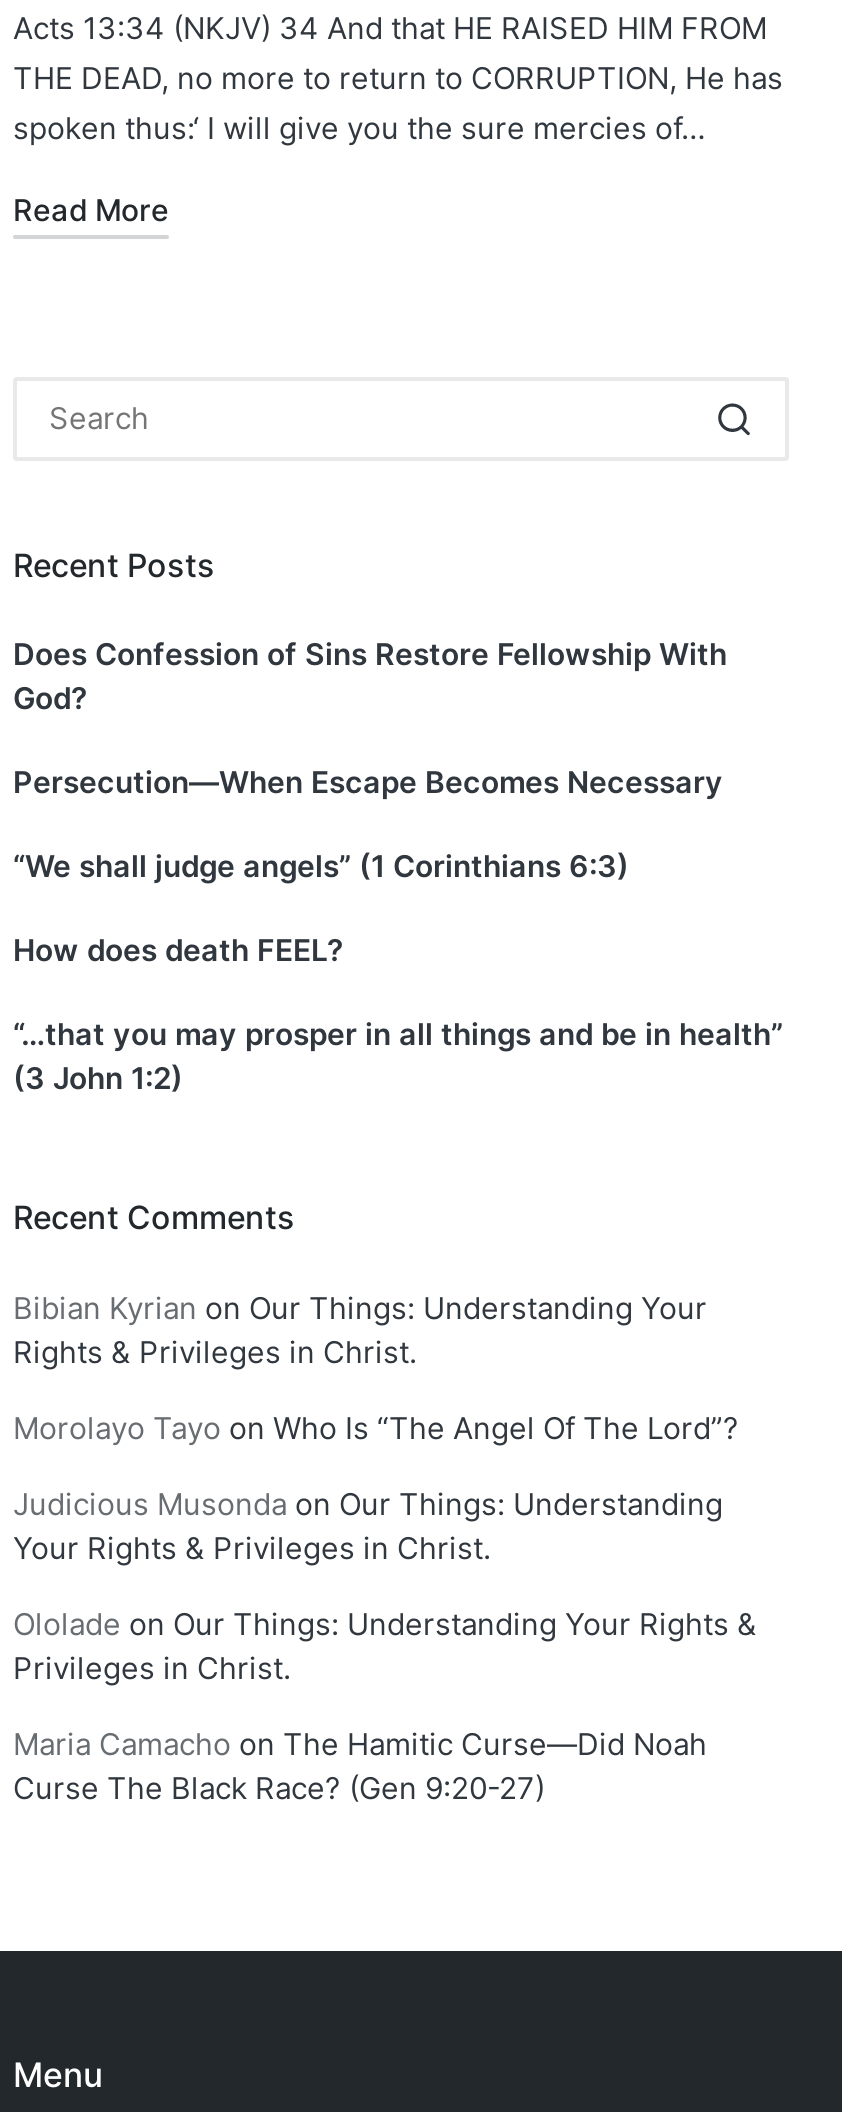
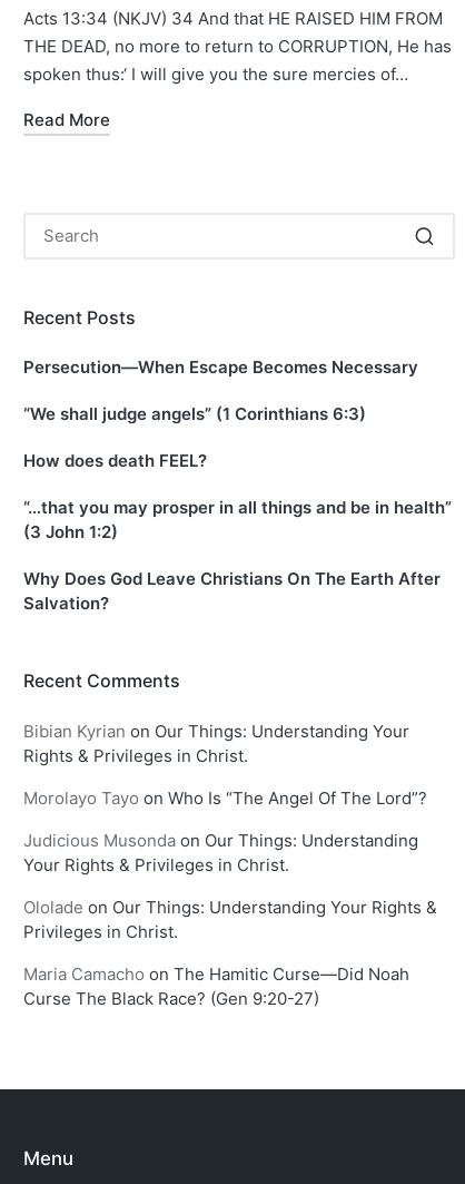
- Does Confession of Sins Restore Fellowship With
- God?

moved up: Persecution—When Escape Becomes Necessary | “We shall judge angels” (1 Corinthians 6:3) | How does death FEEL? | “…that you may prosper in all things and be in health” | (3 John 1:2)

+ Why Does God Leave Christians On The Earth After
+ Salvation?
